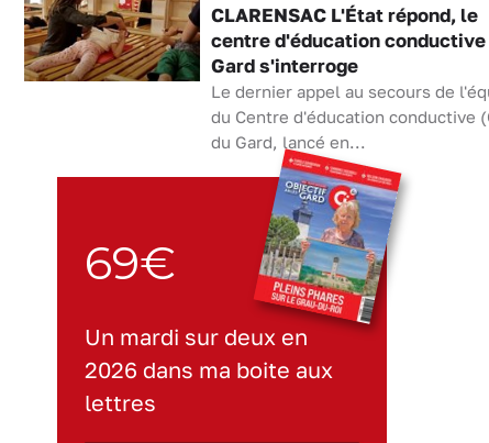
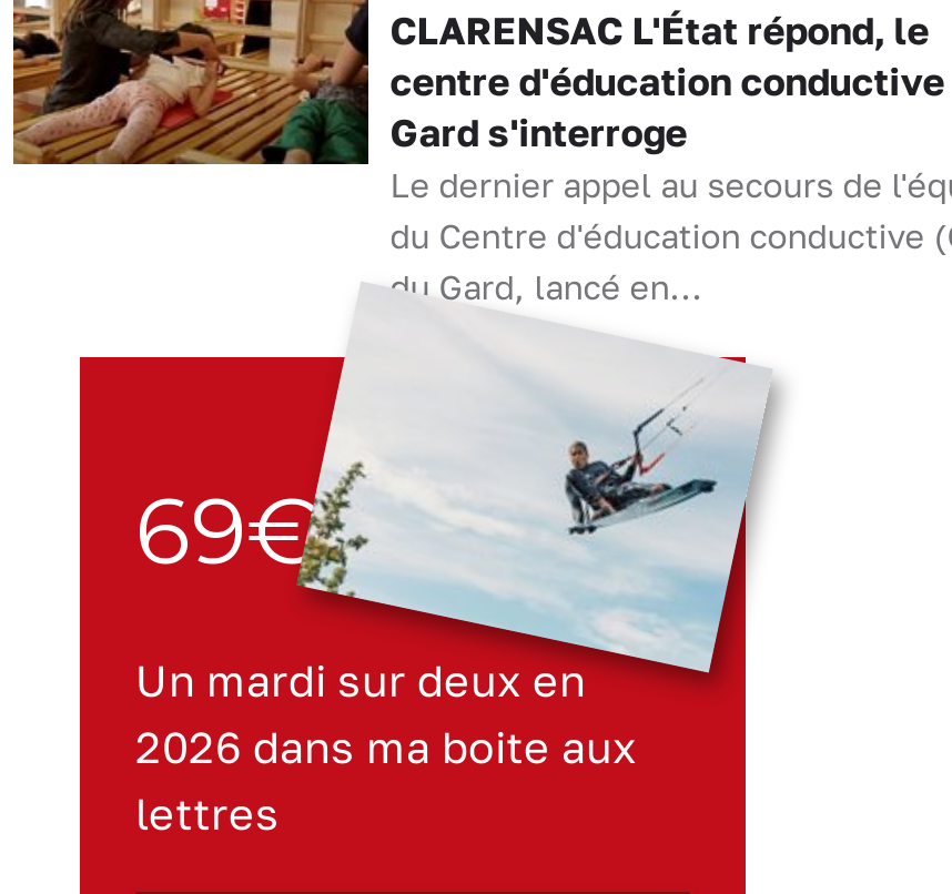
- [image]
+ [image]
